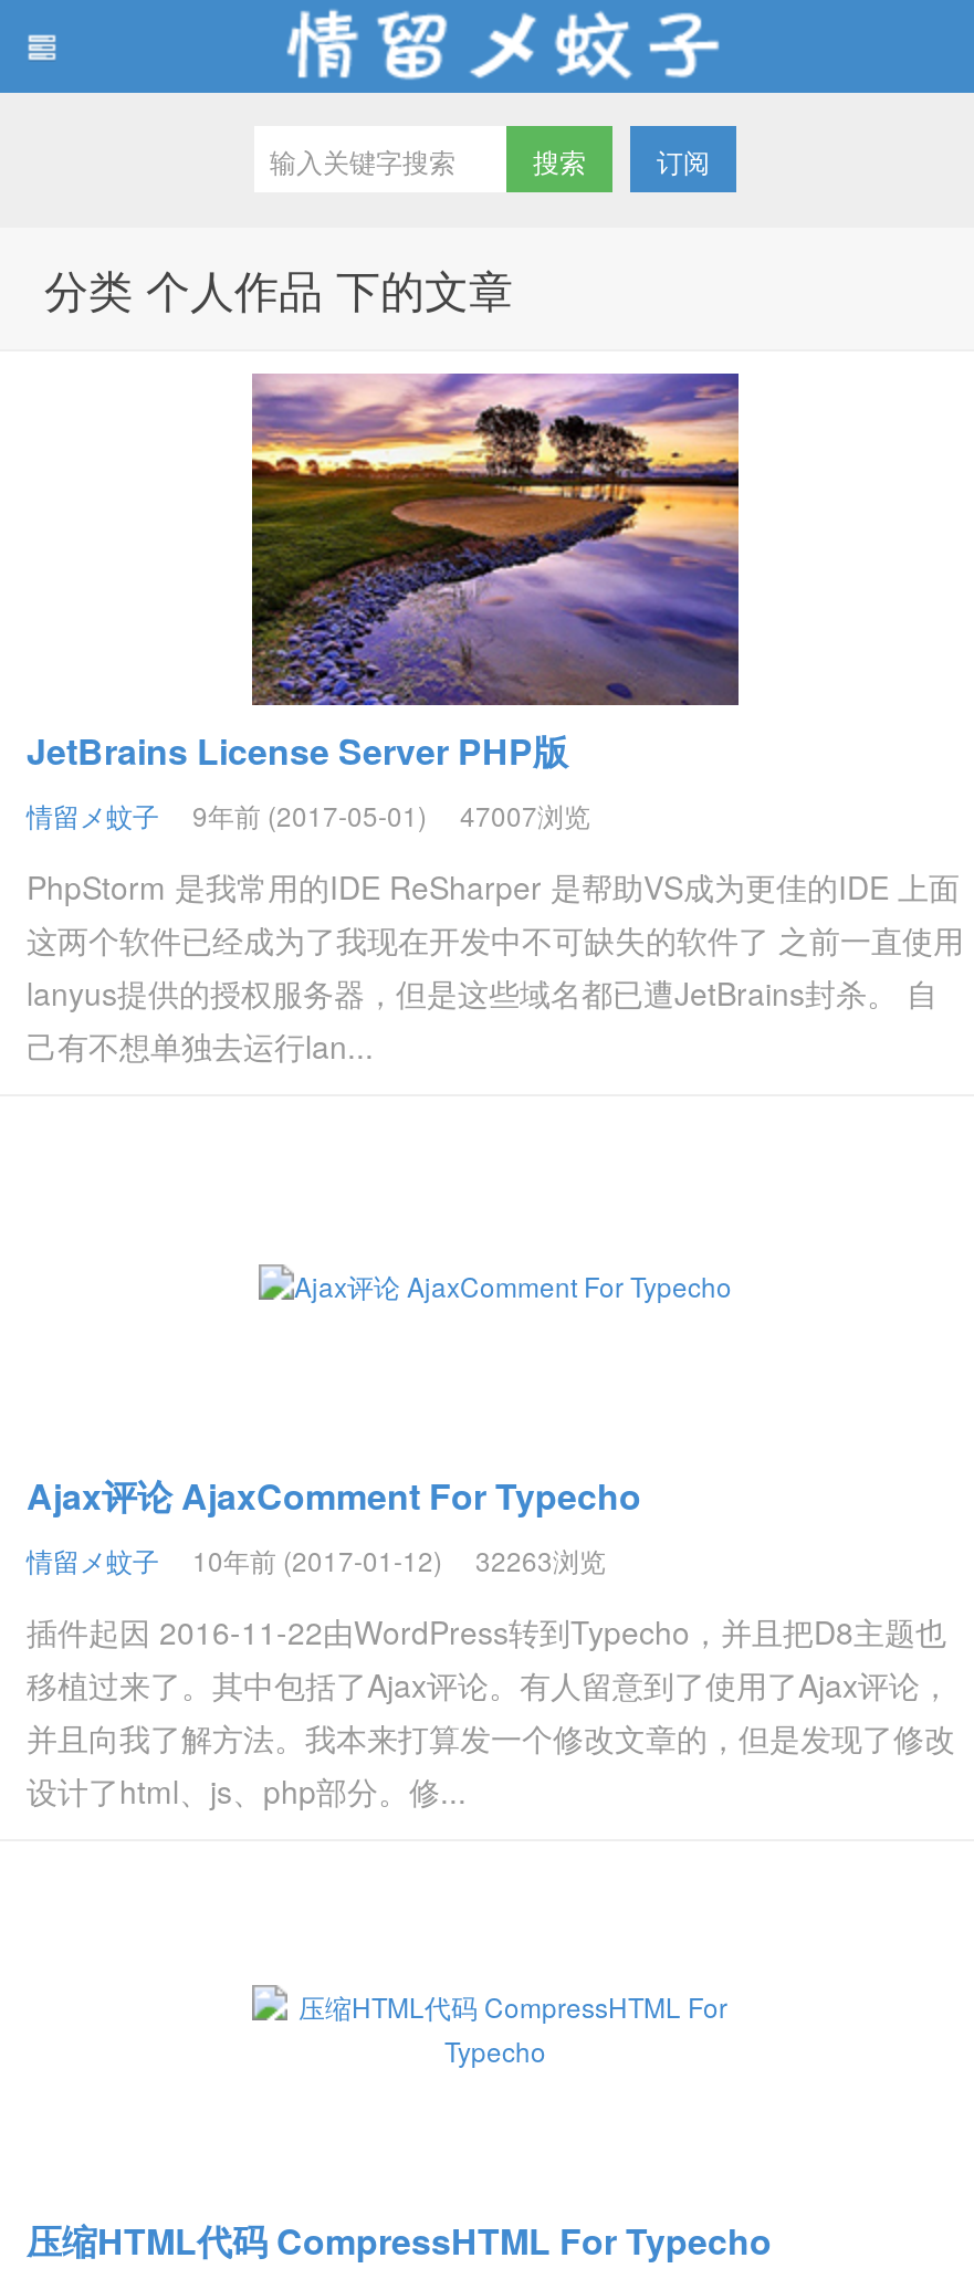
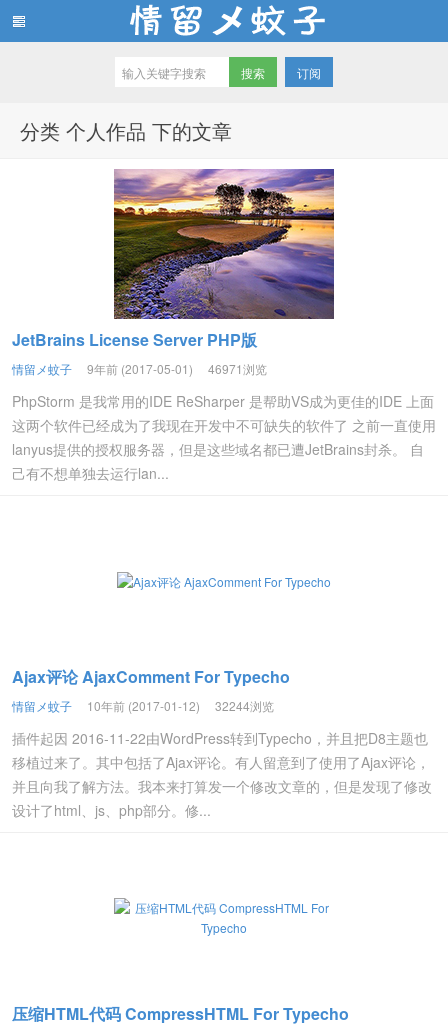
- 情留メ蚊子 9年前 (2017-05-01) 47007浏览
+ 情留メ蚊子 9年前 (2017-05-01) 46971浏览

- 情留メ蚊子 10年前 (2017-01-12) 32263浏览
+ 情留メ蚊子 10年前 (2017-01-12) 32244浏览
